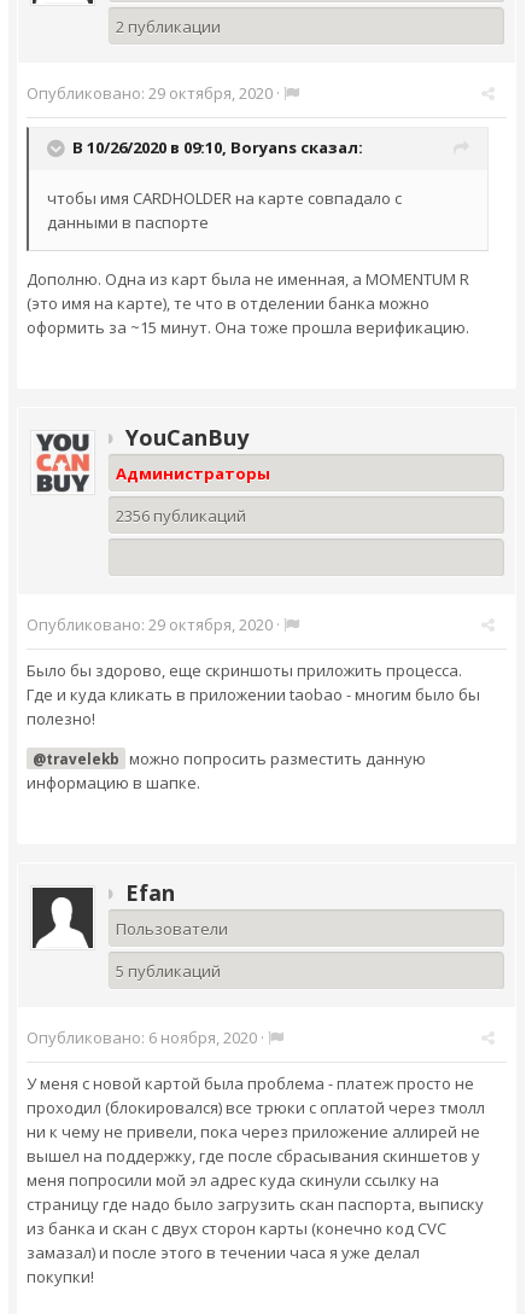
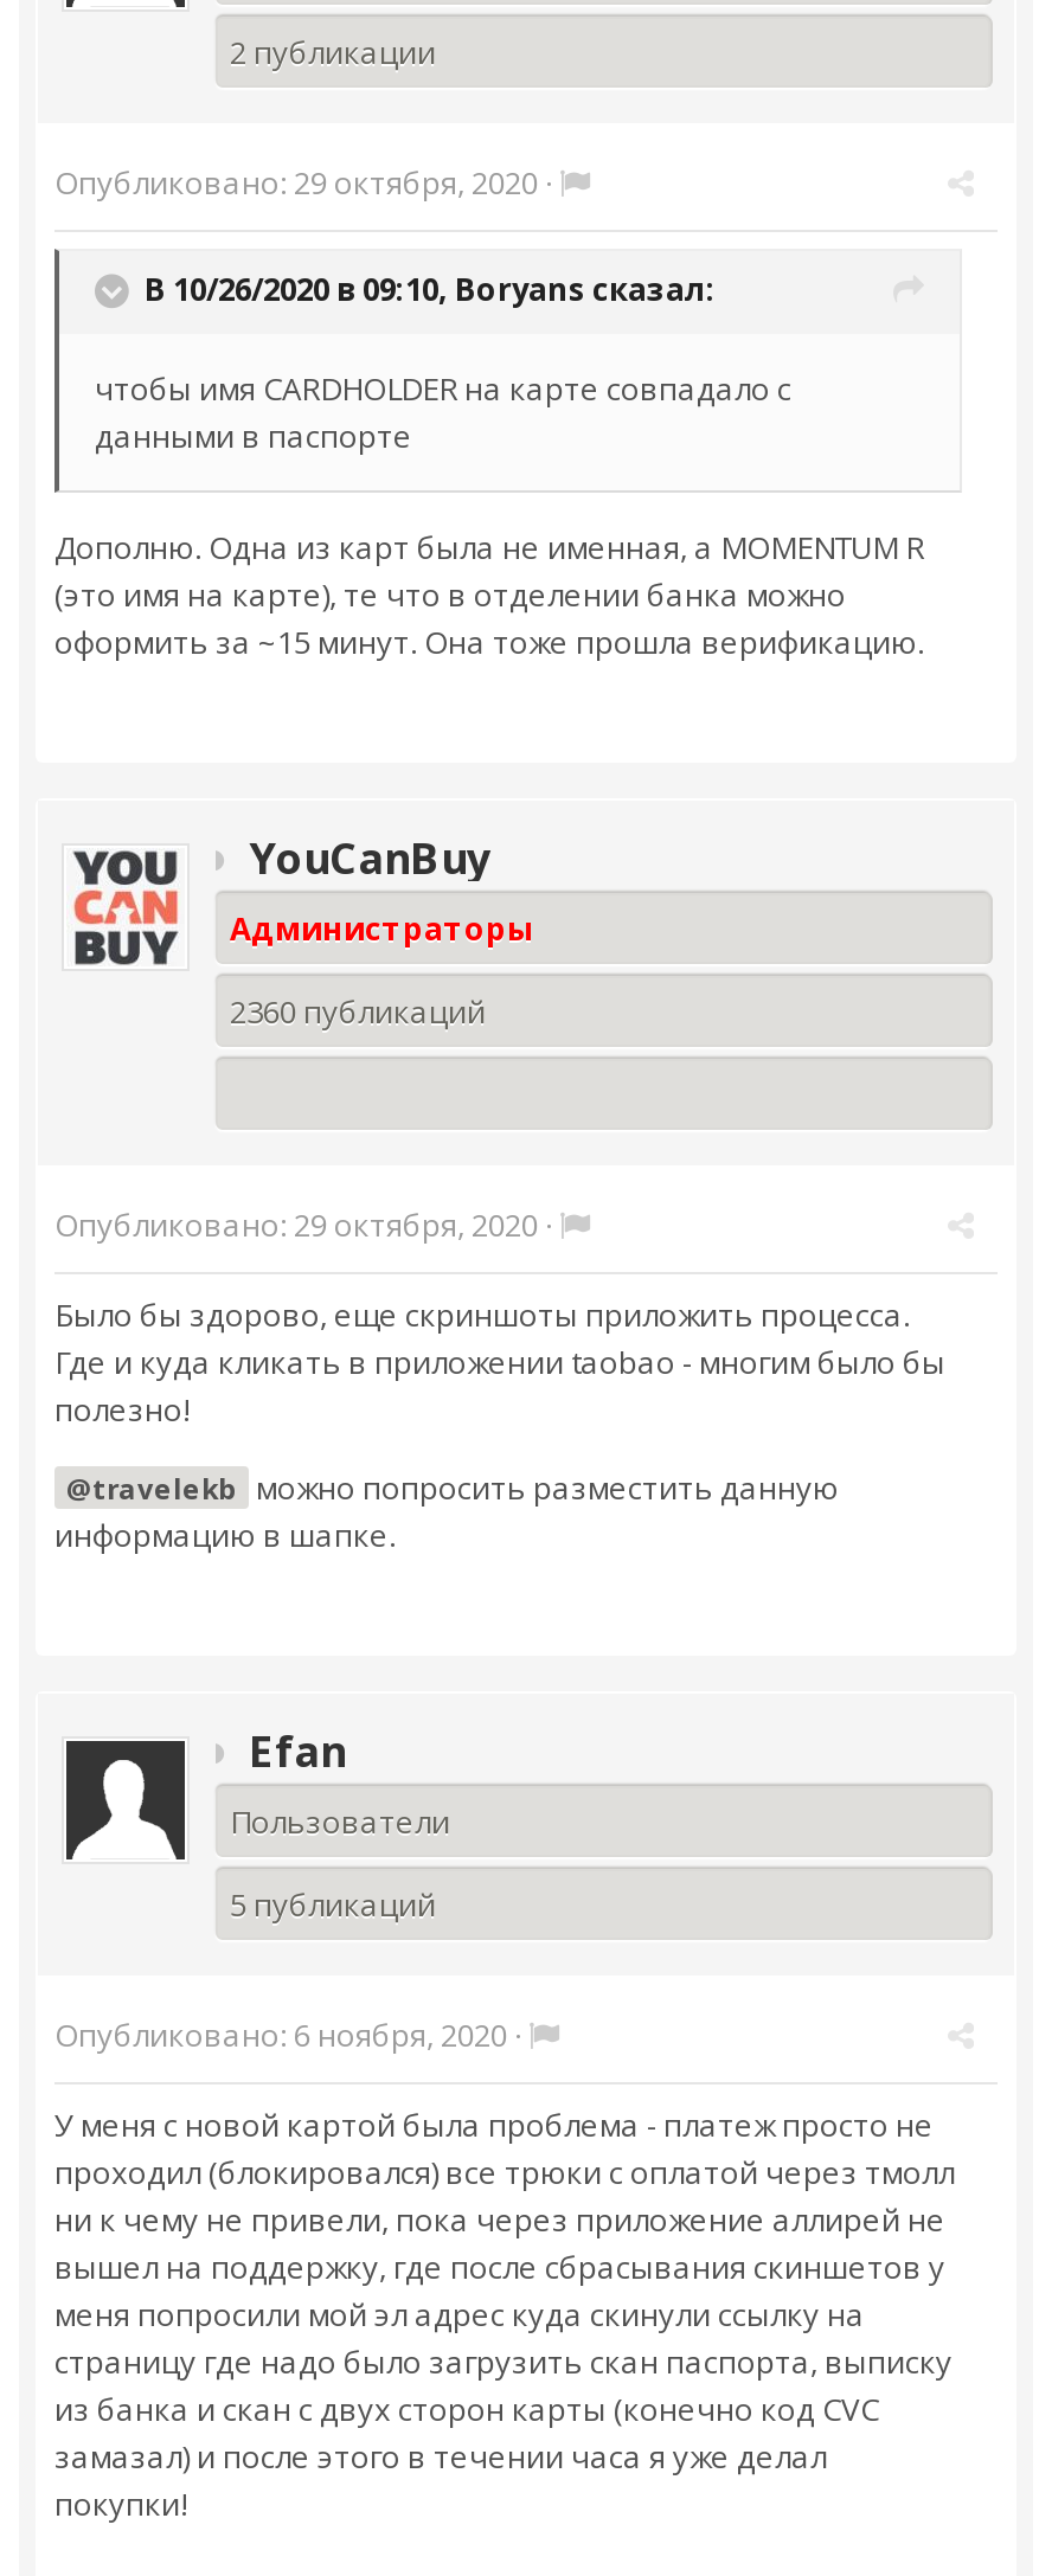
- 2356 публикаций
+ 2360 публикаций
